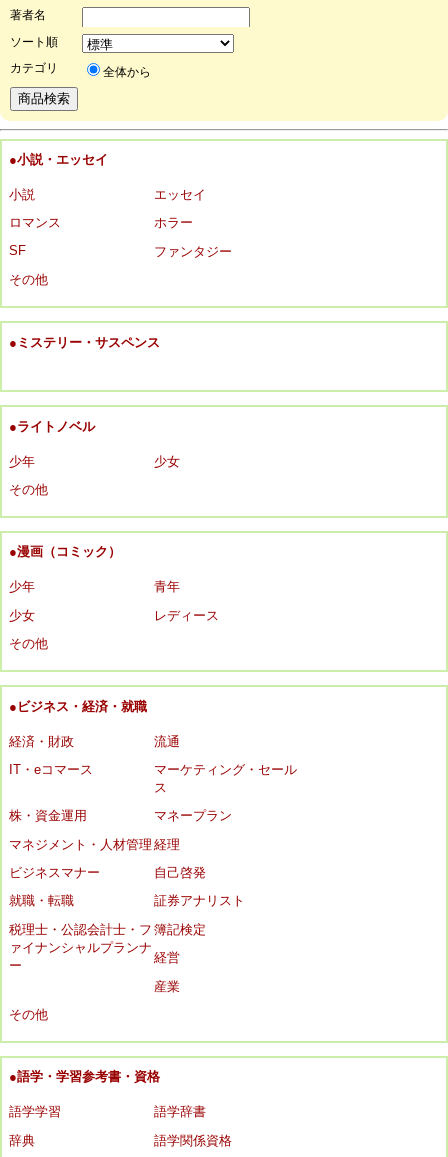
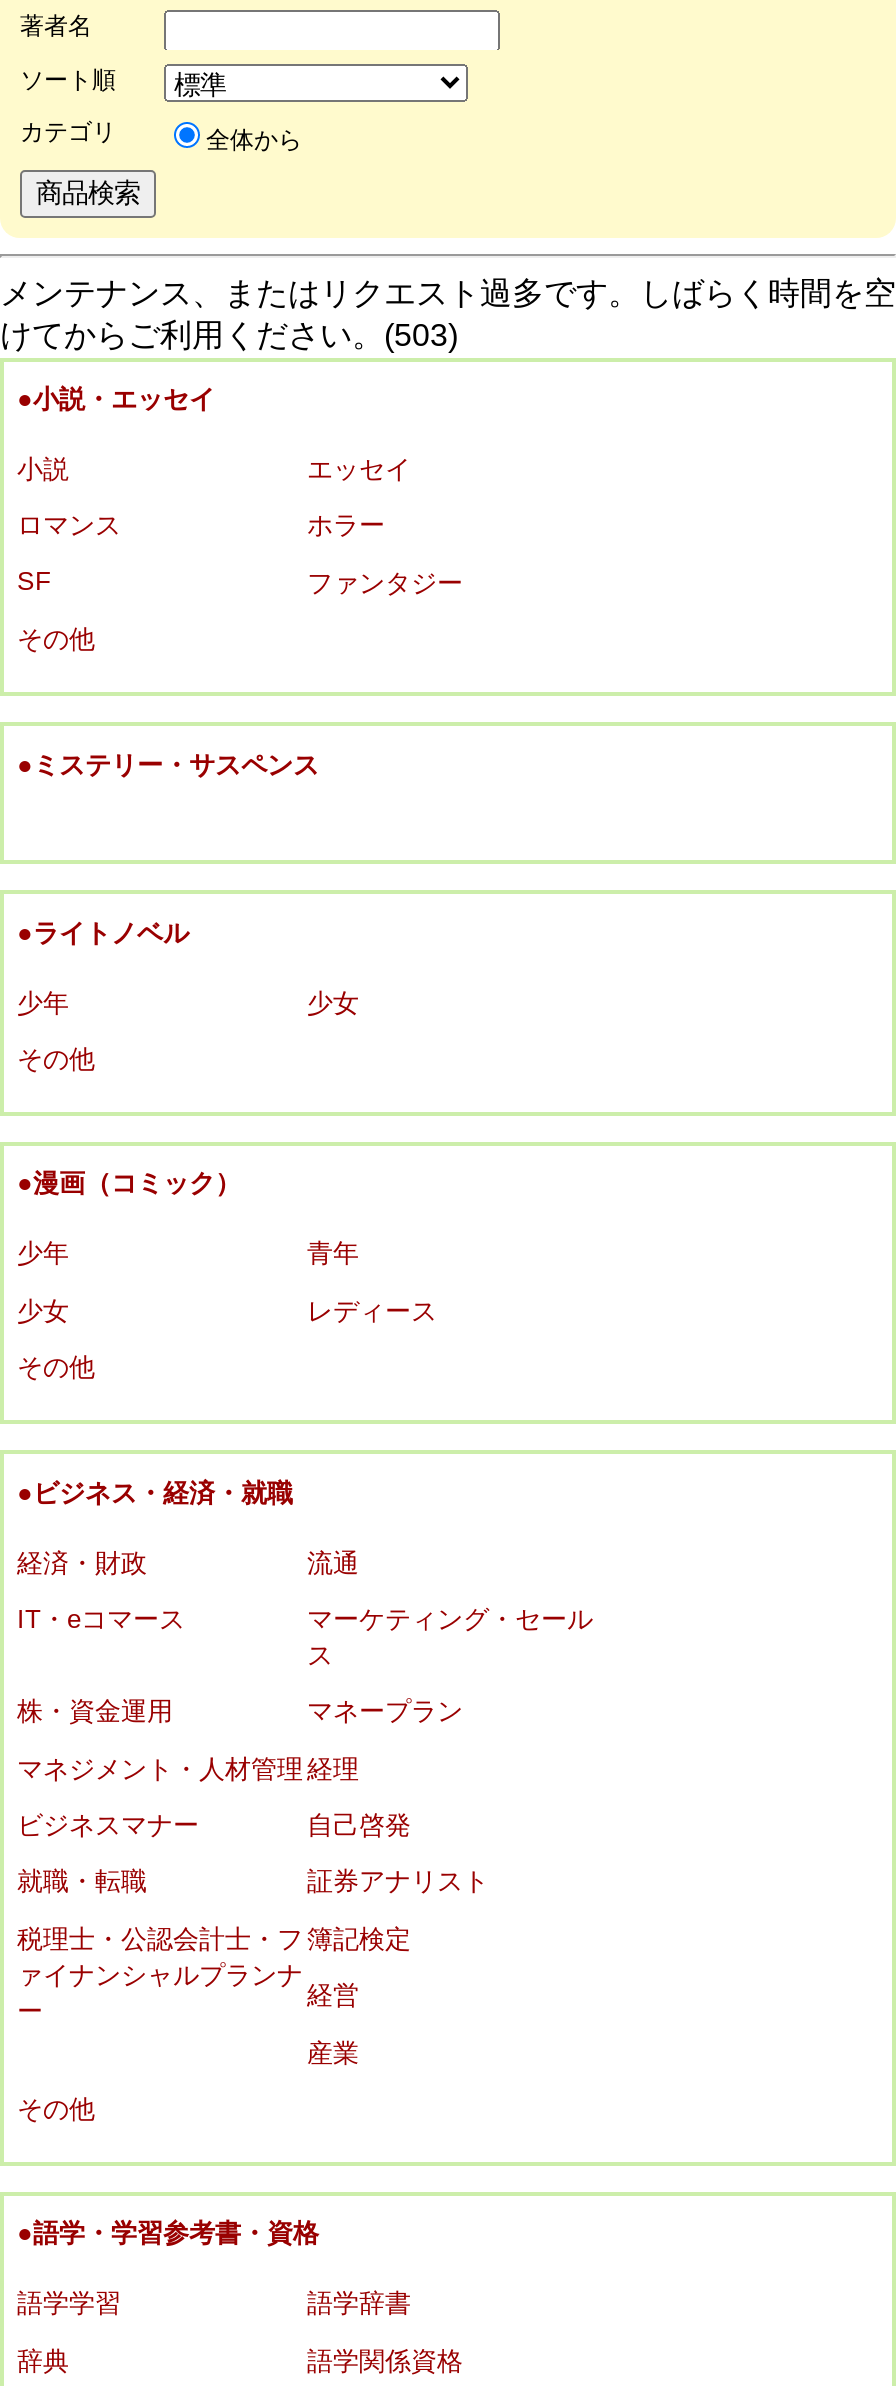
+ メンテナンス、またはリクエスト過多です。しばらく時間を空
+ けてからご利用ください。(503)
